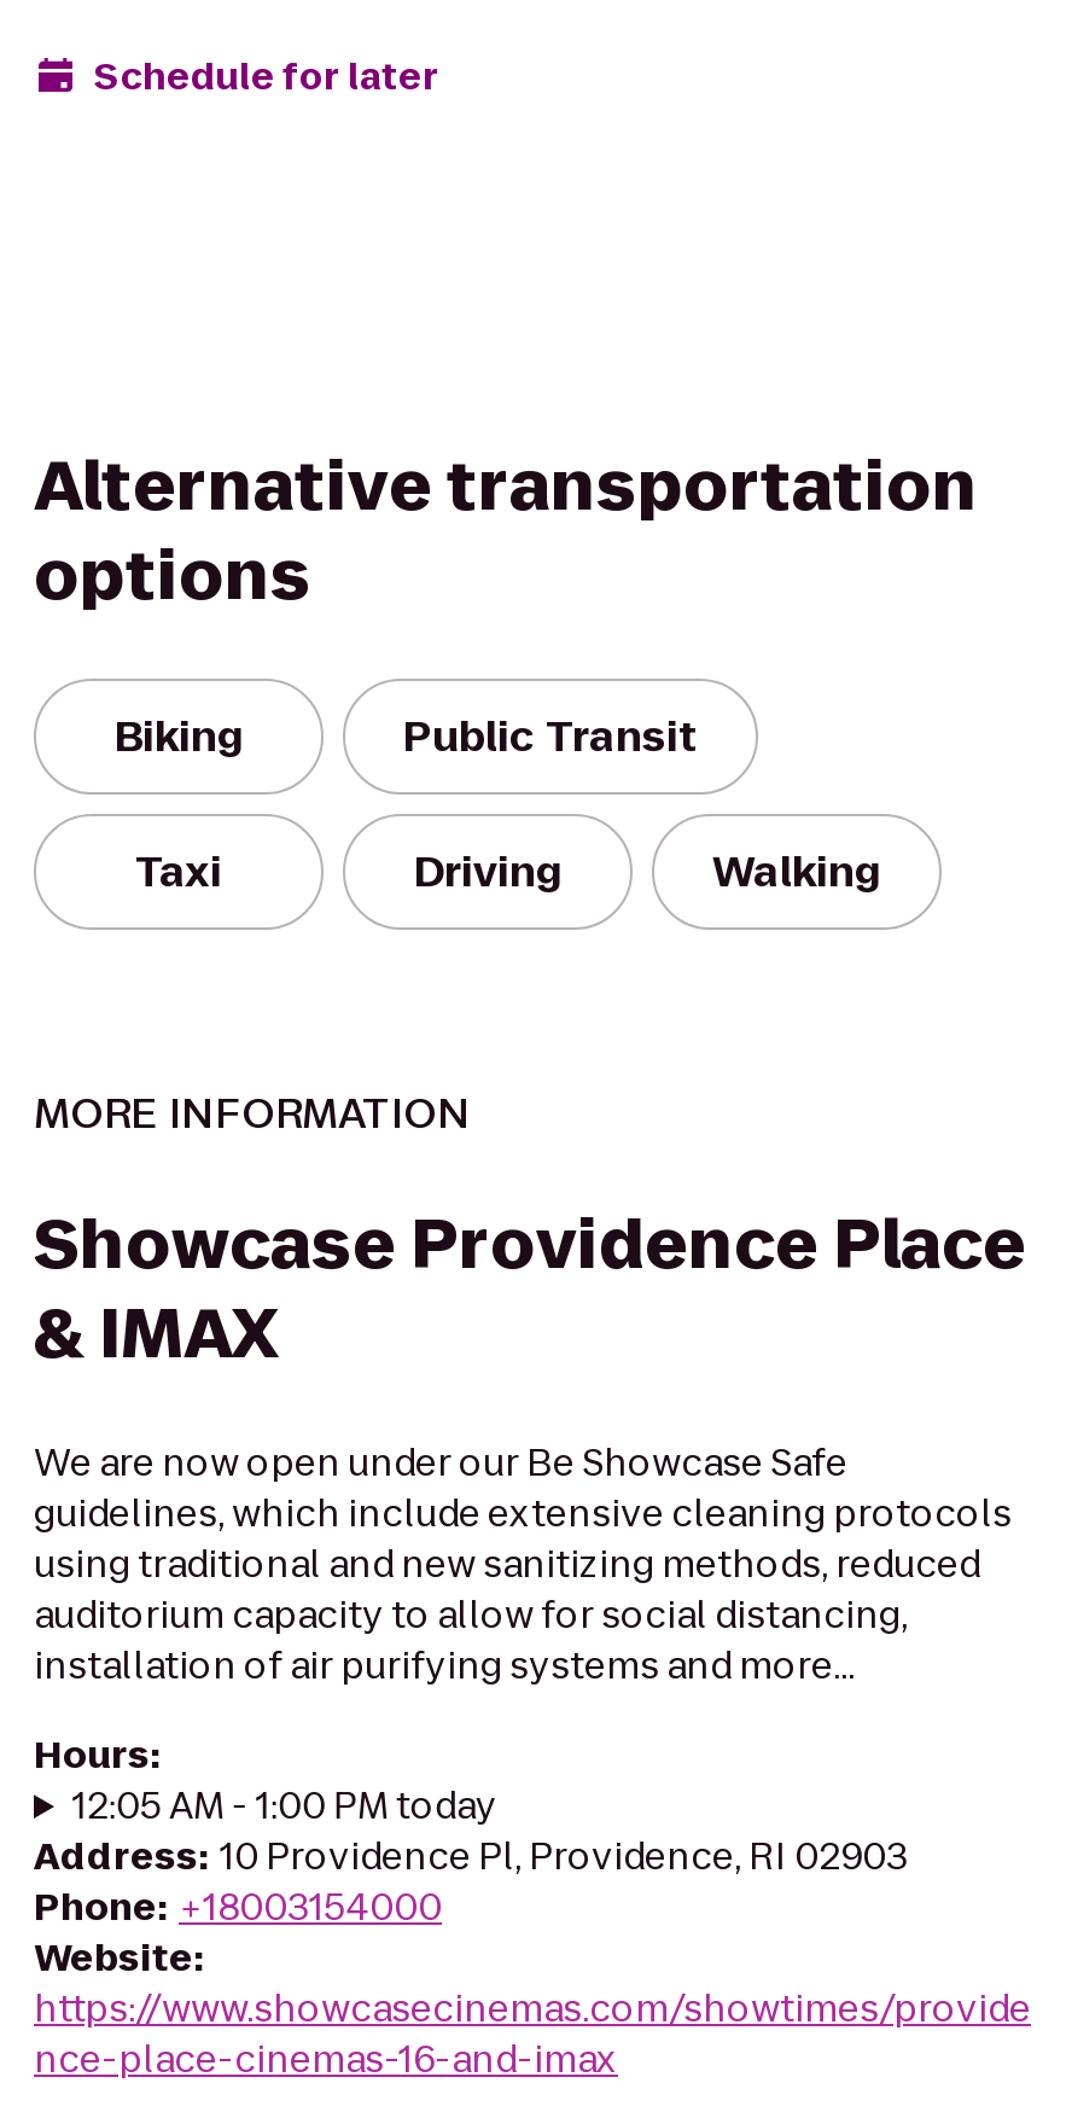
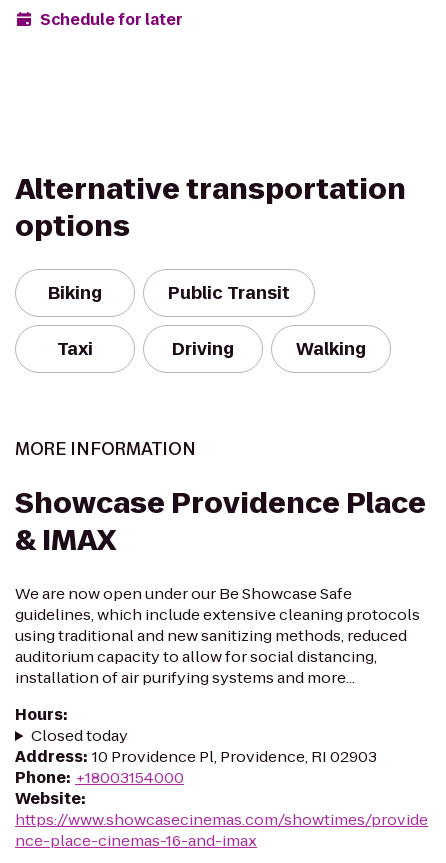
- 12:05 AM - 1:00 PM today
+ Closed today
